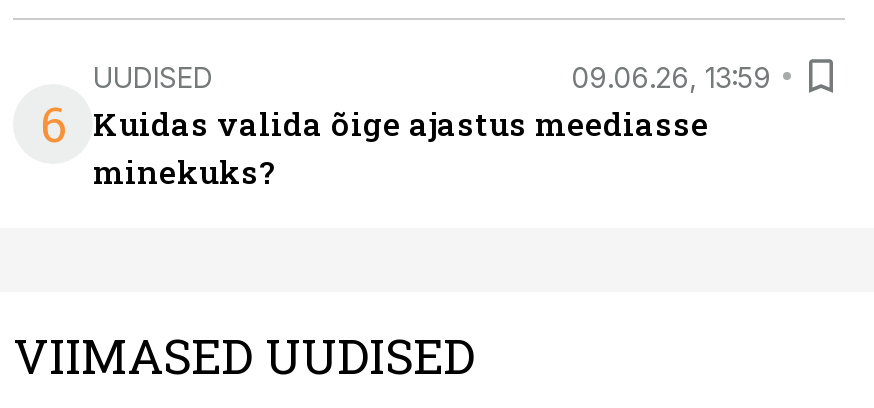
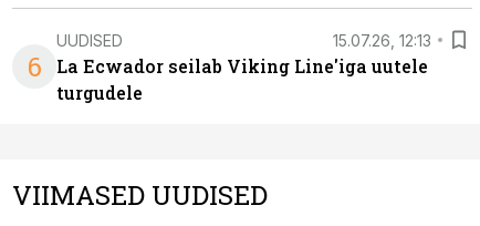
- 09.06.26, 13:59
- Kuidas valida õige ajastus meediasse
- minekuks?
+ 15.07.26, 12:13
+ La Ecwador seilab Viking Line'iga uutele
+ turgudele
